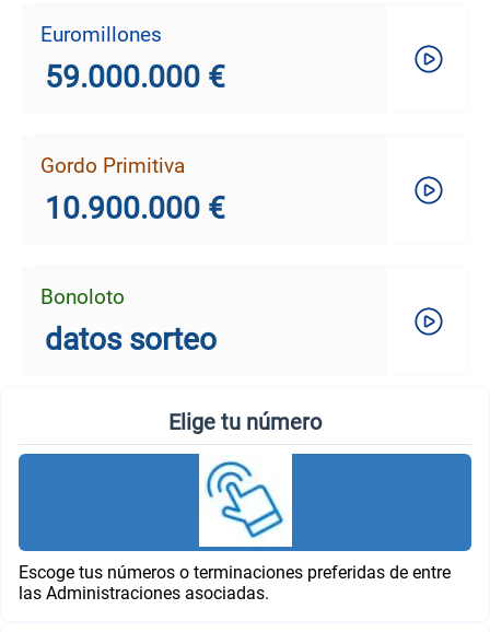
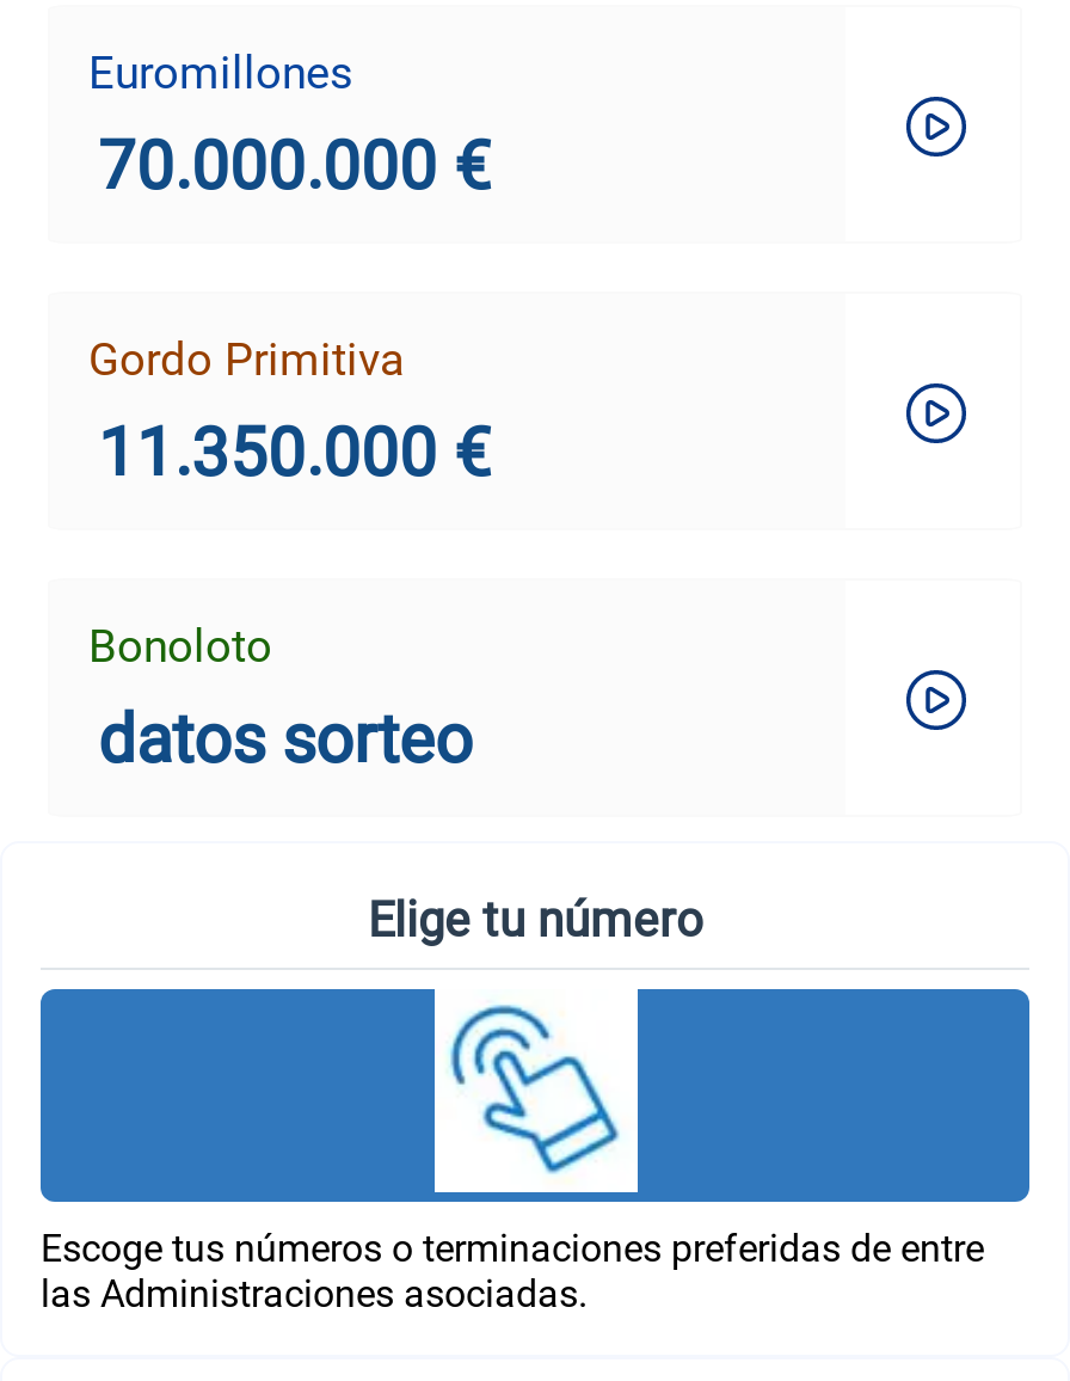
- 59.000.000 €
+ 70.000.000 €

- 10.900.000 €
+ 11.350.000 €
